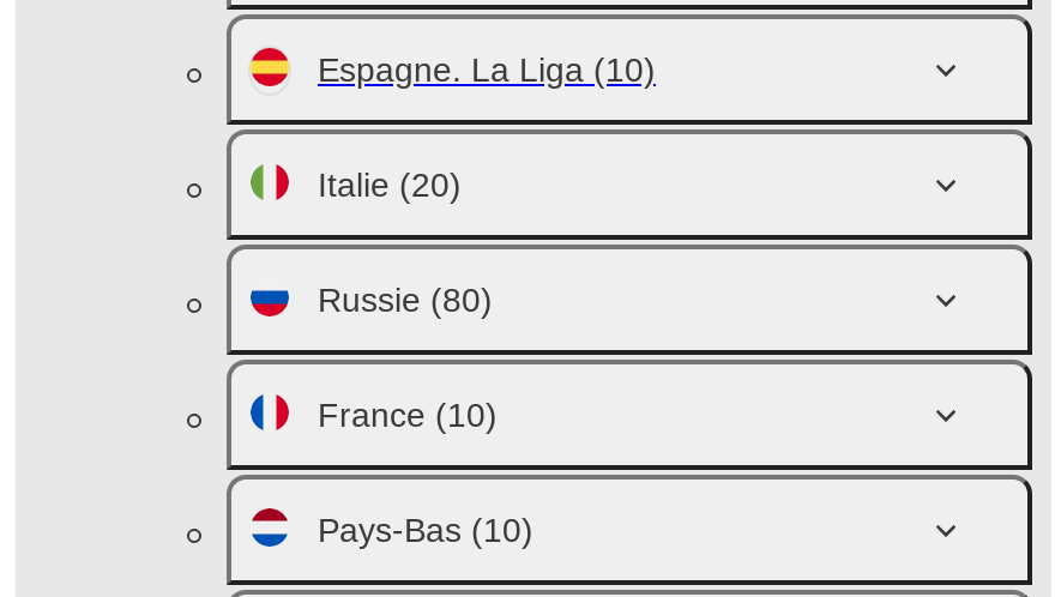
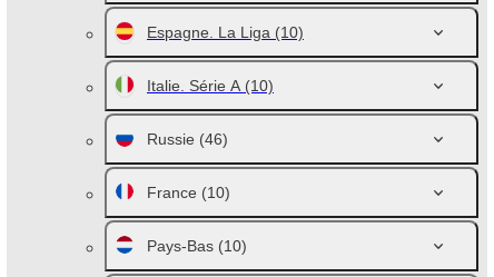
- Italie (20)
+ Italie. Série A (10)

- Russie (80)
+ Russie (46)
